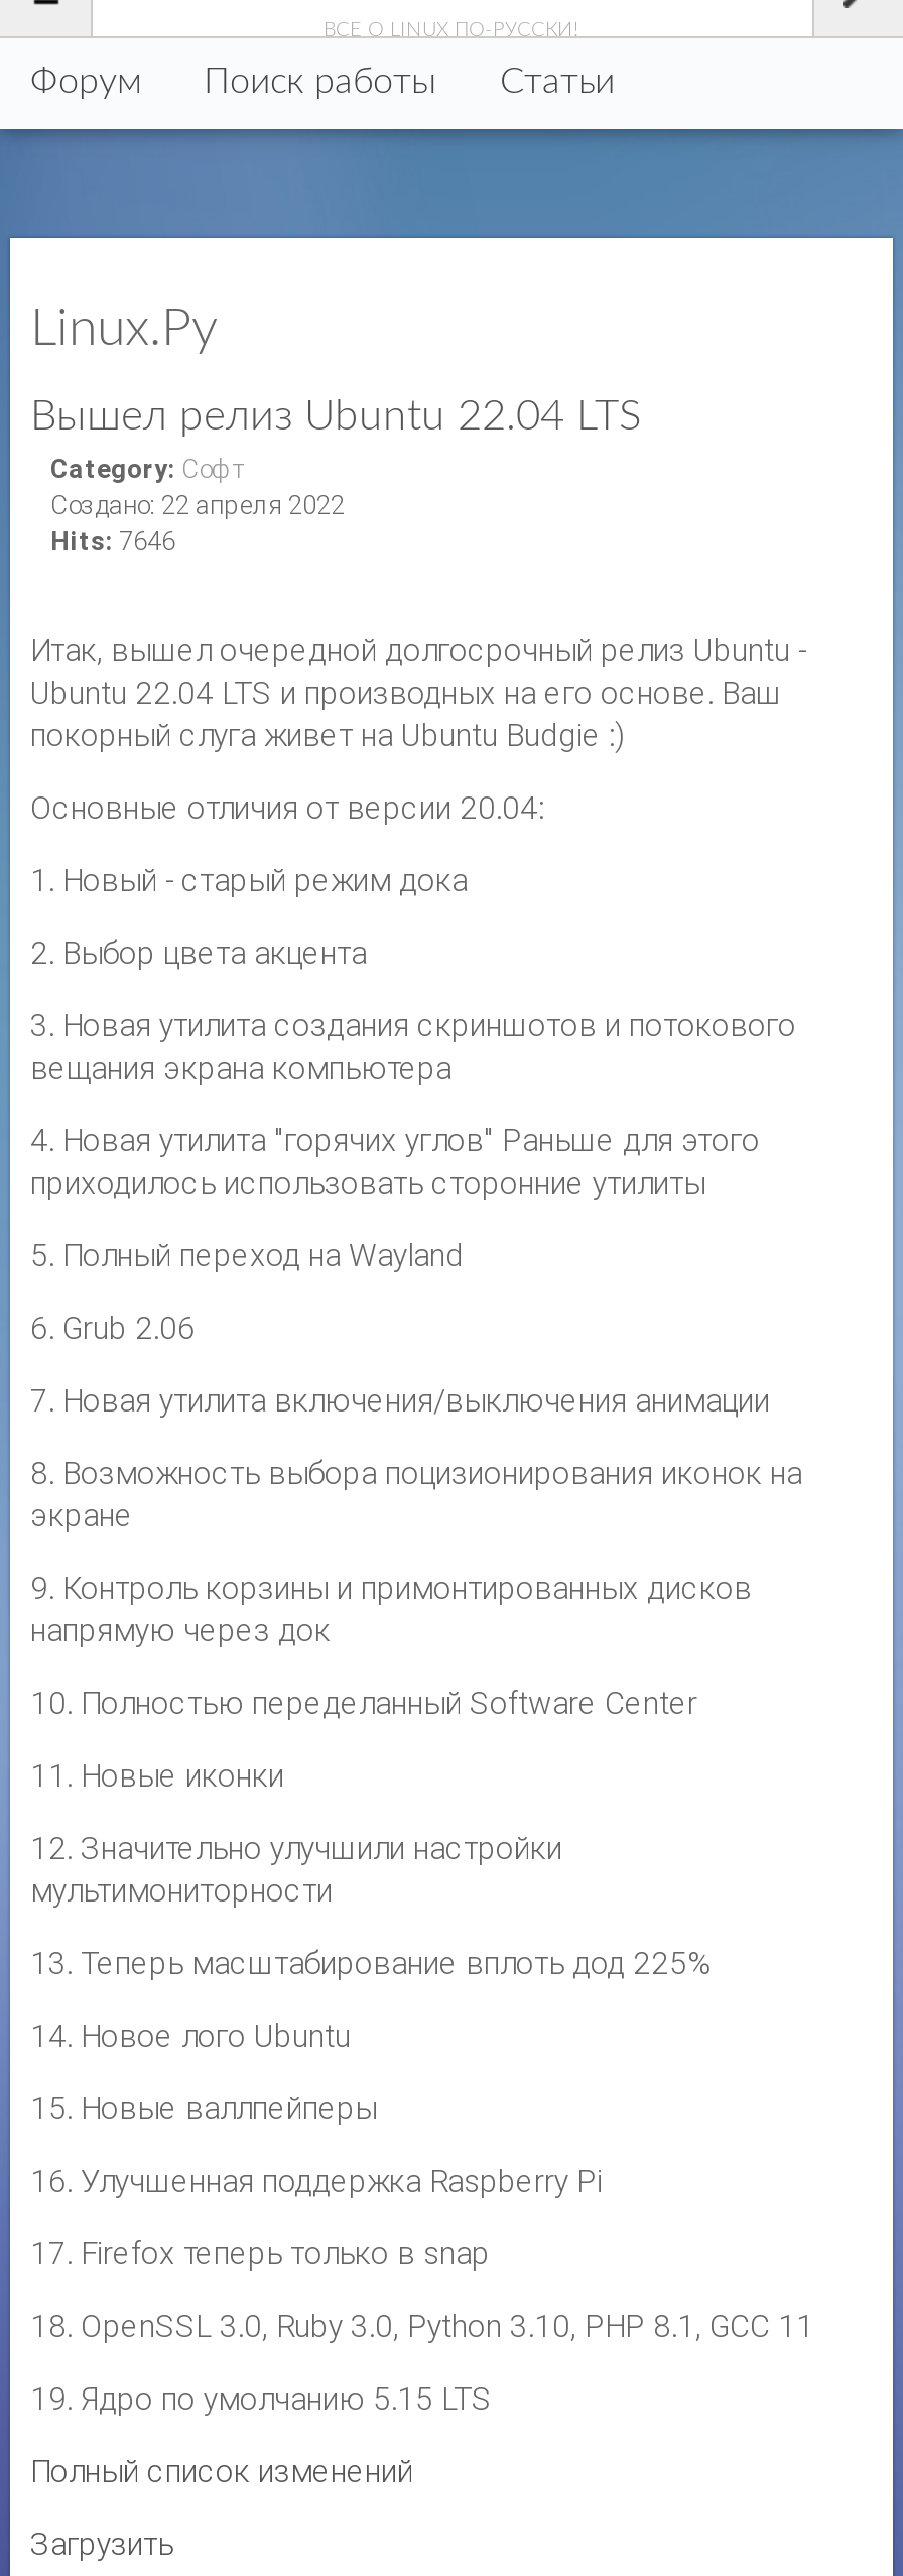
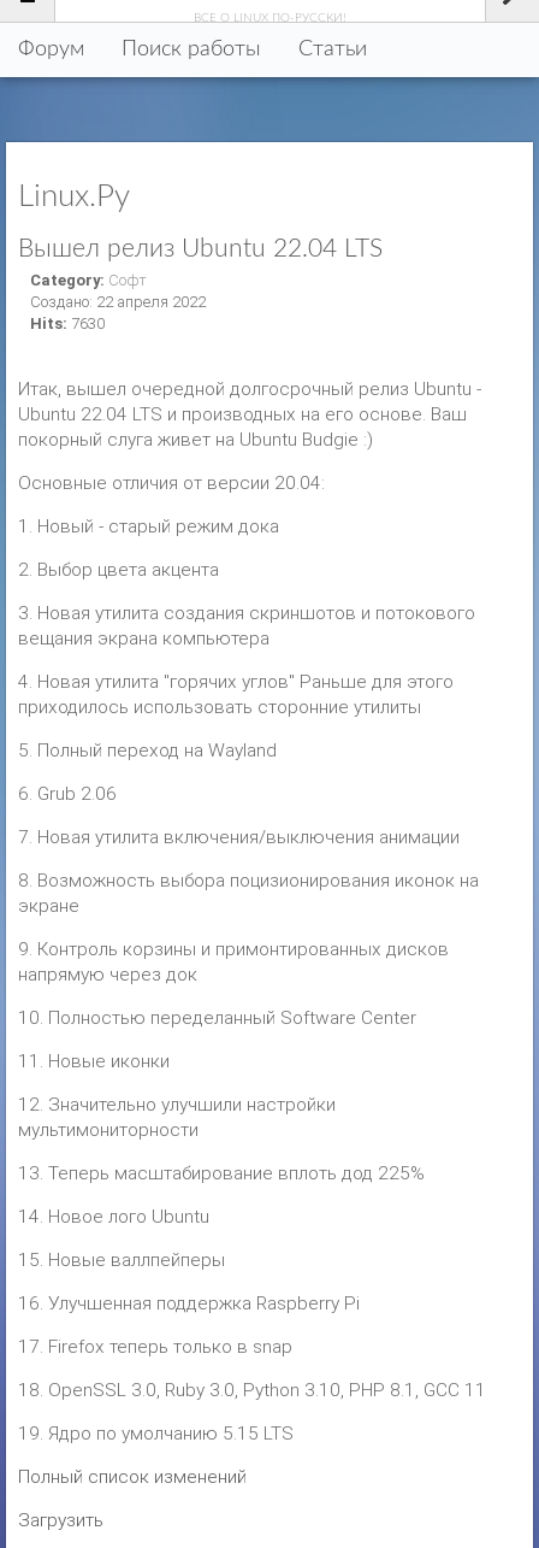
- Hits: 7646
+ Hits: 7630
